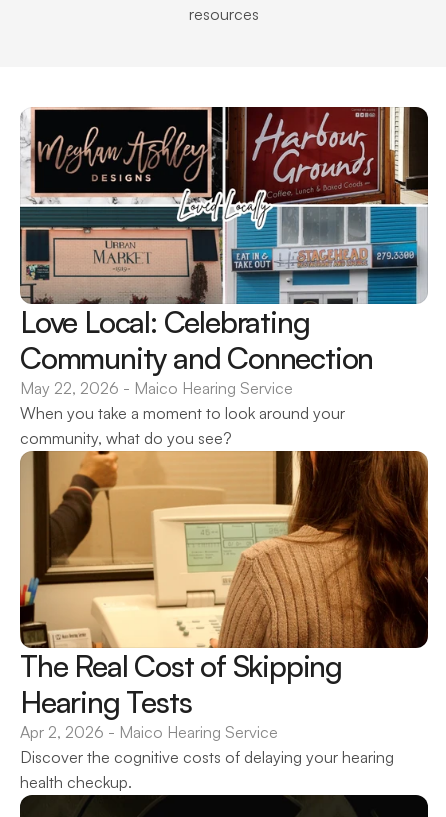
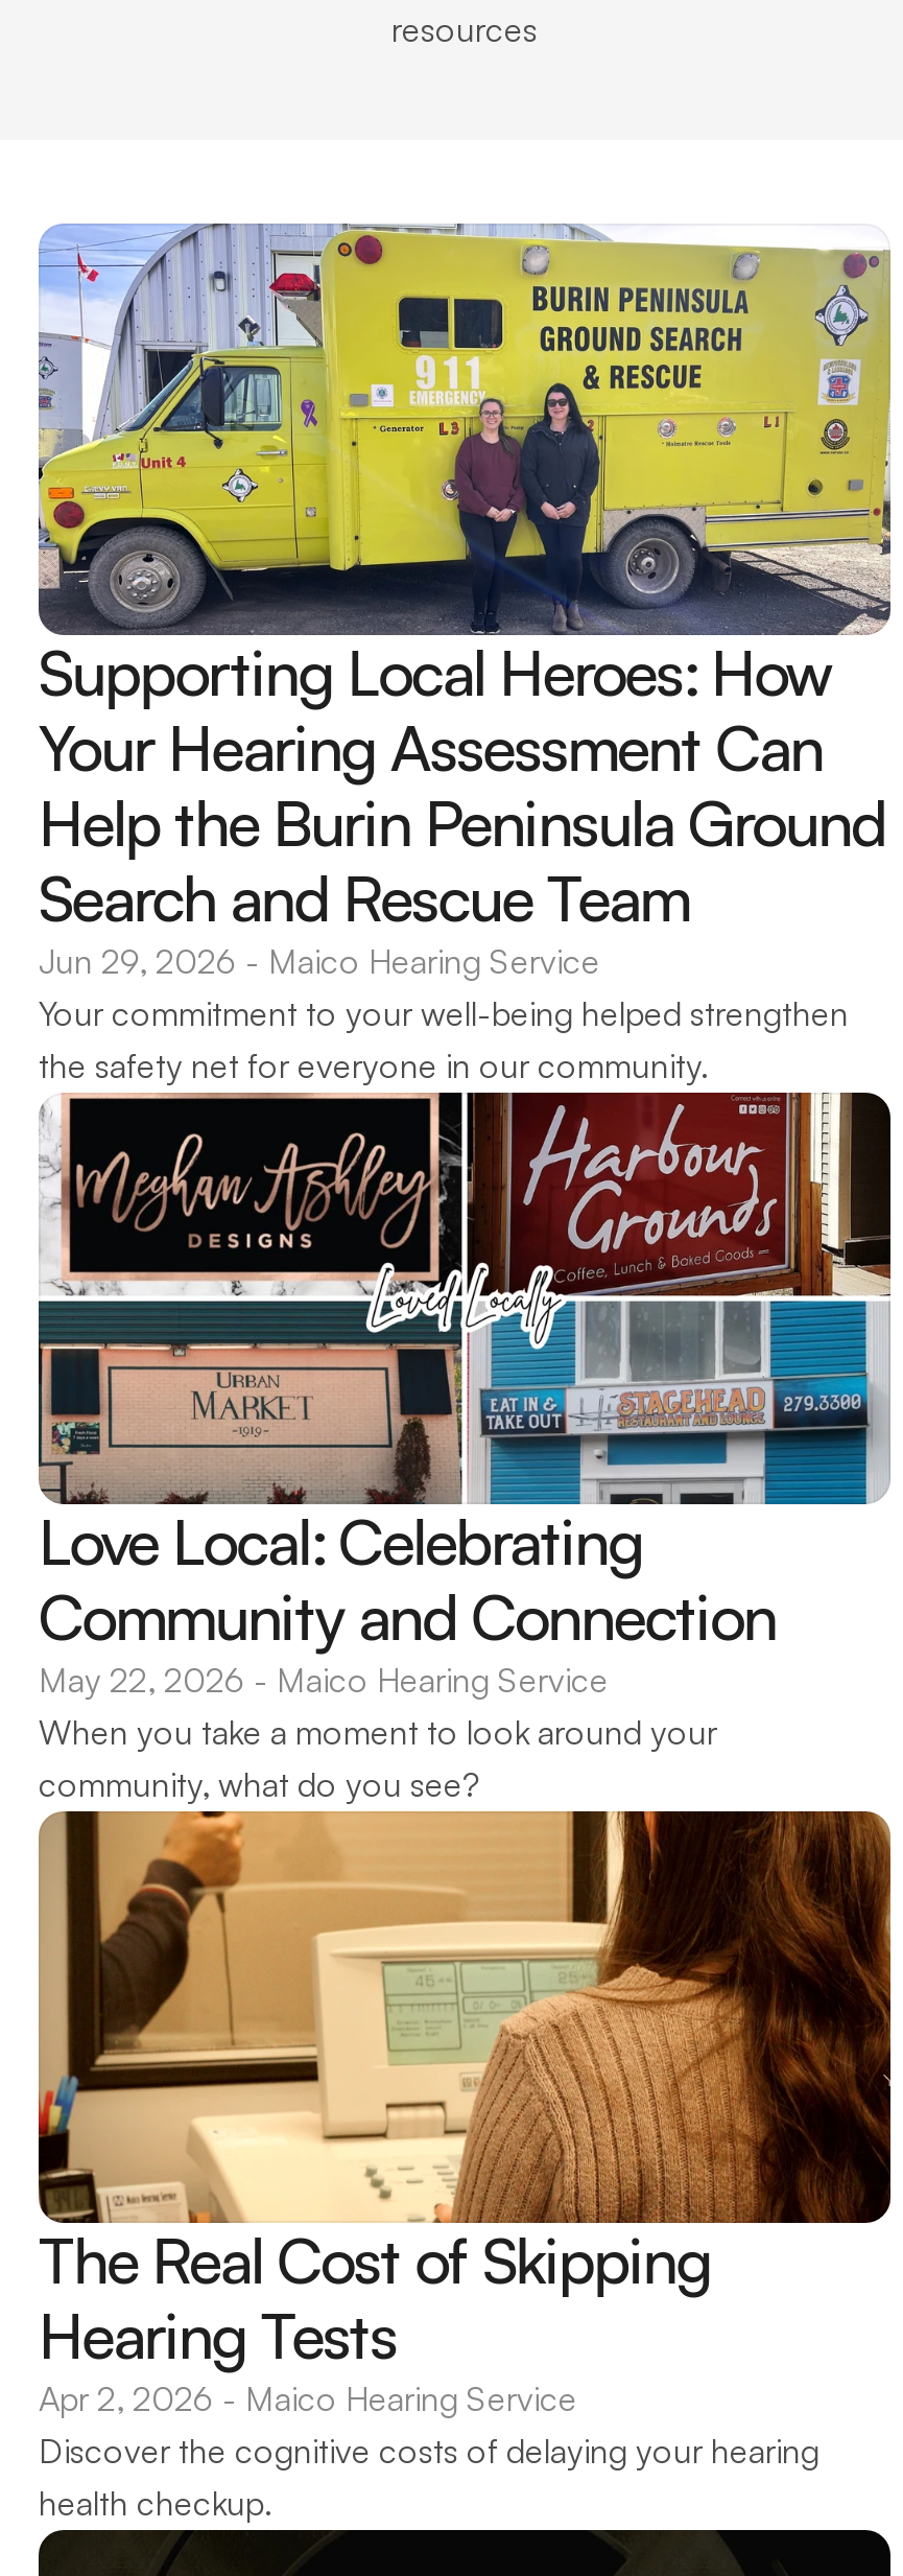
+ [image]
+ Supporting Local Heroes: How
+ Your Hearing Assessment Can
+ Help the Burin Peninsula Ground
+ Search and Rescue Team
+ Jun 29, 2026 - Maico Hearing Service
+ Your commitment to your well-being helped strengthen
+ the safety net for everyone in our community.
